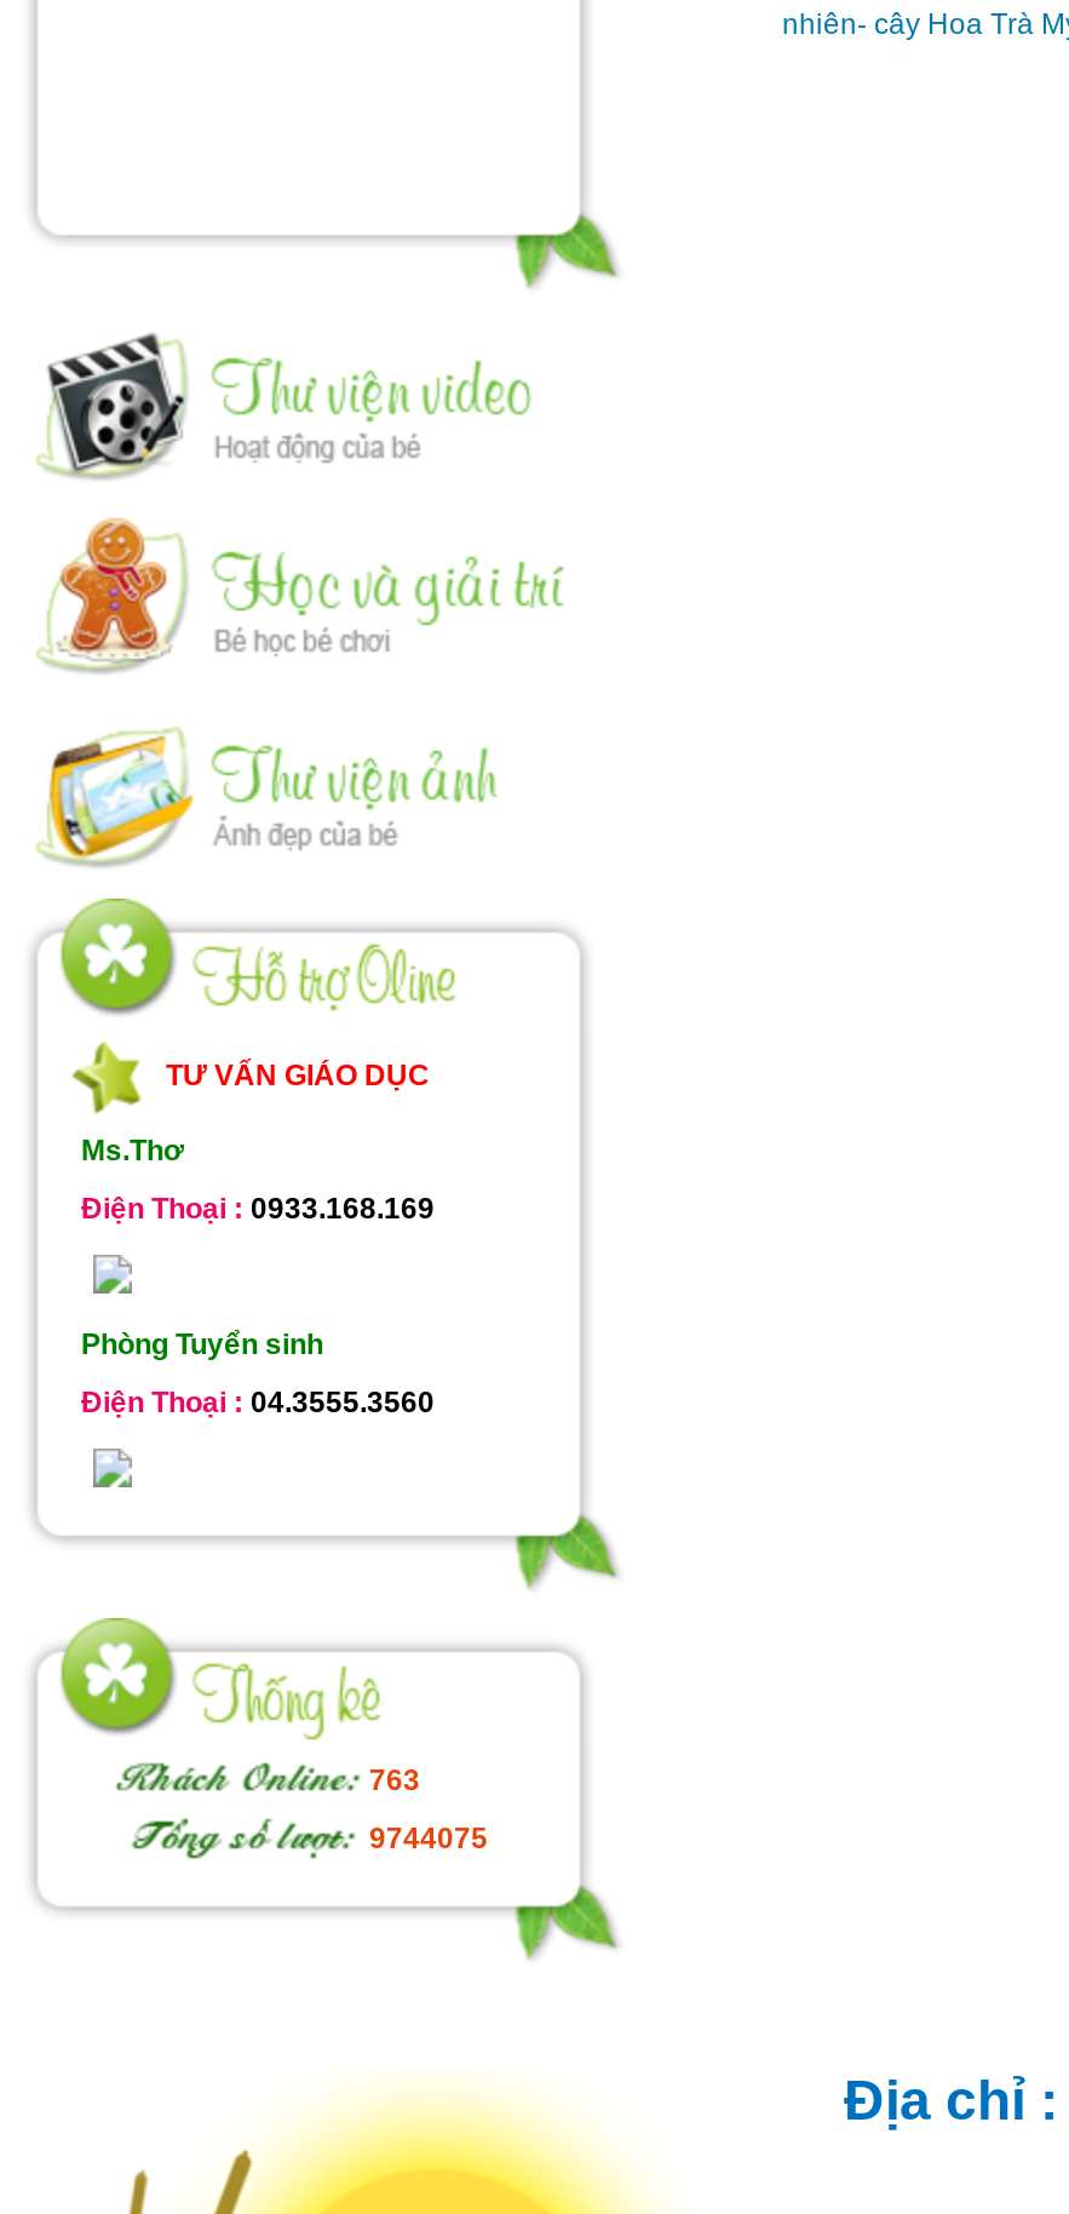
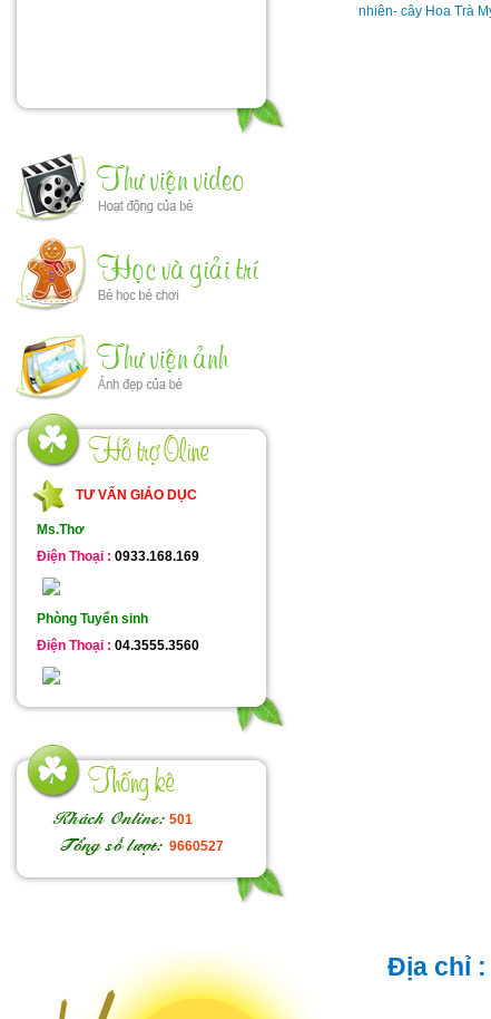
- 763
+ 501

- 9744075
+ 9660527
